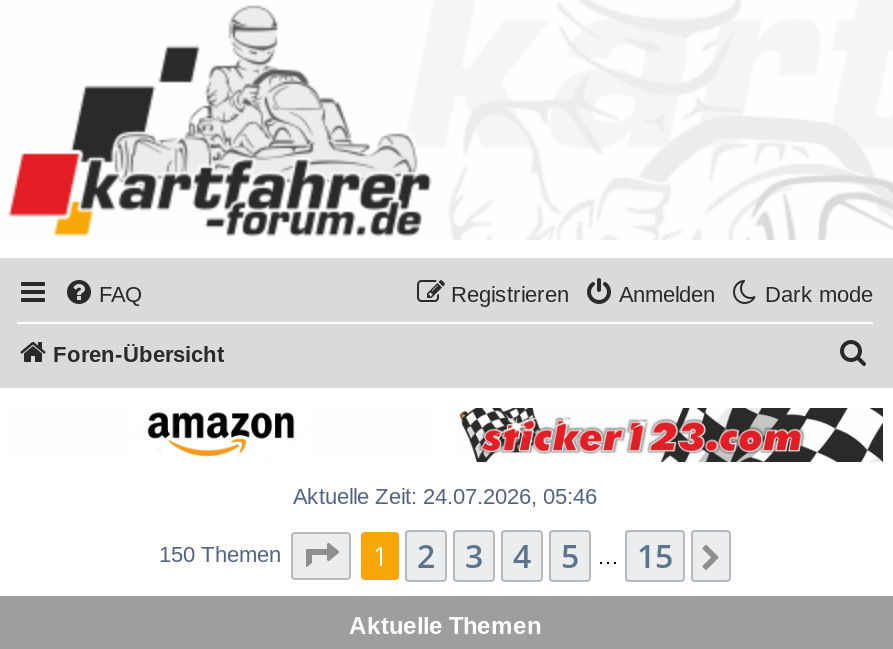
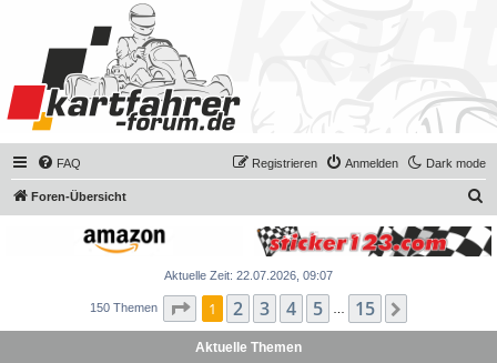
- Aktuelle Zeit: 24.07.2026, 05:46
+ Aktuelle Zeit: 22.07.2026, 09:07
